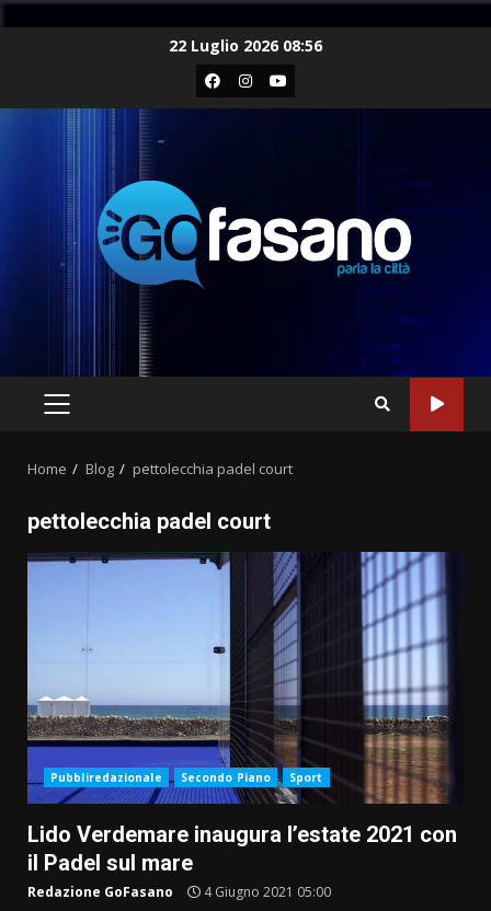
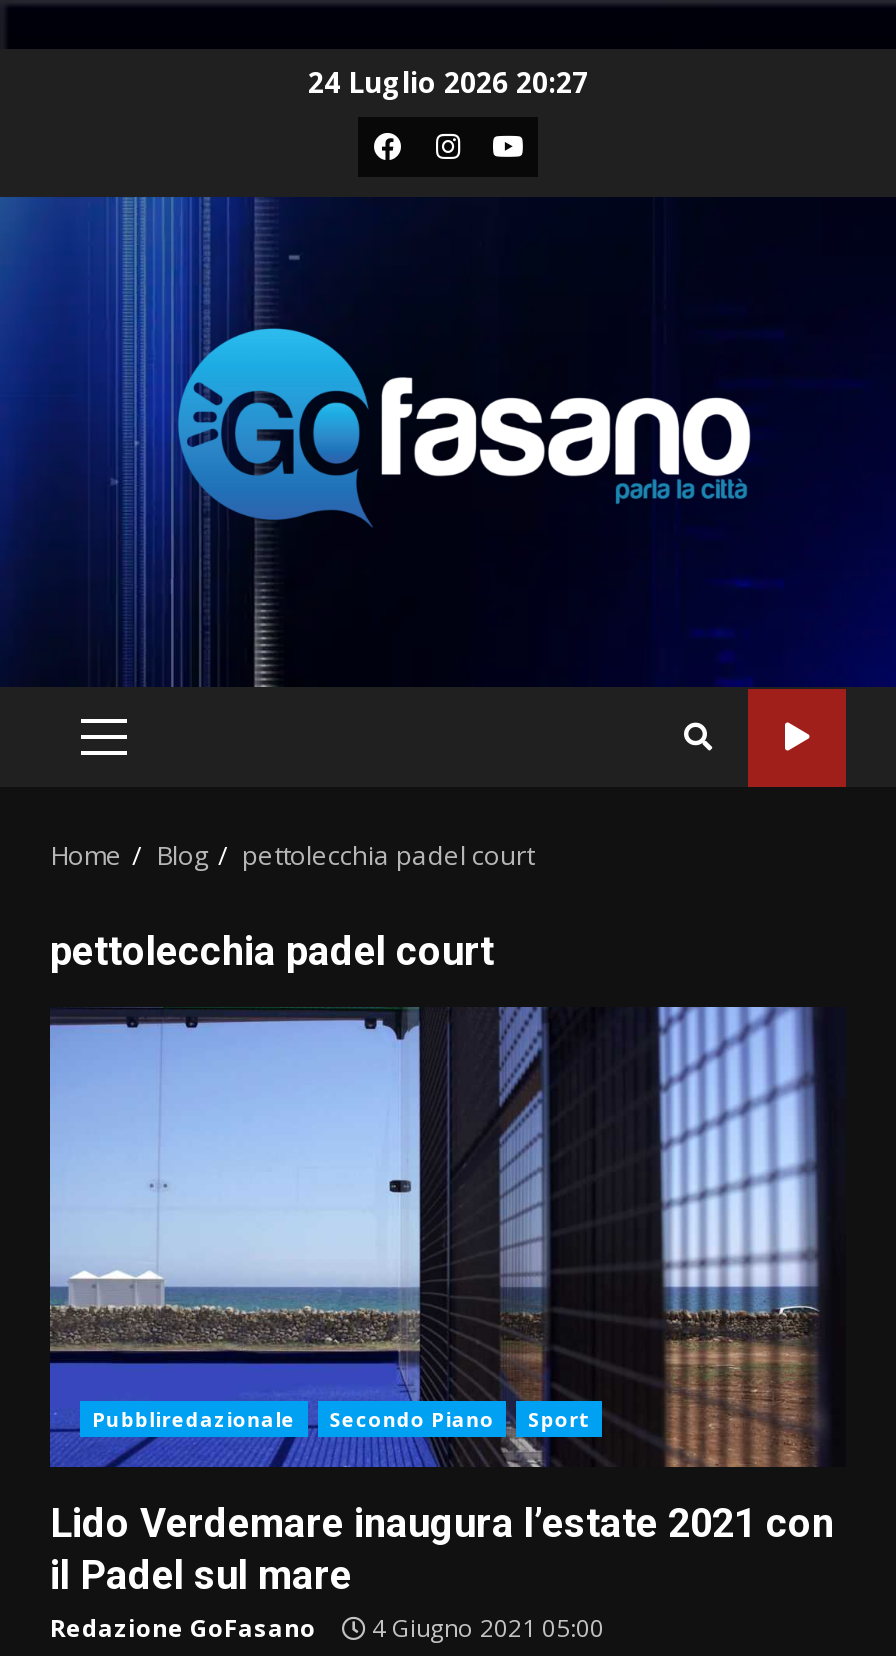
- 22 Luglio 2026 08:56
+ 24 Luglio 2026 20:27
